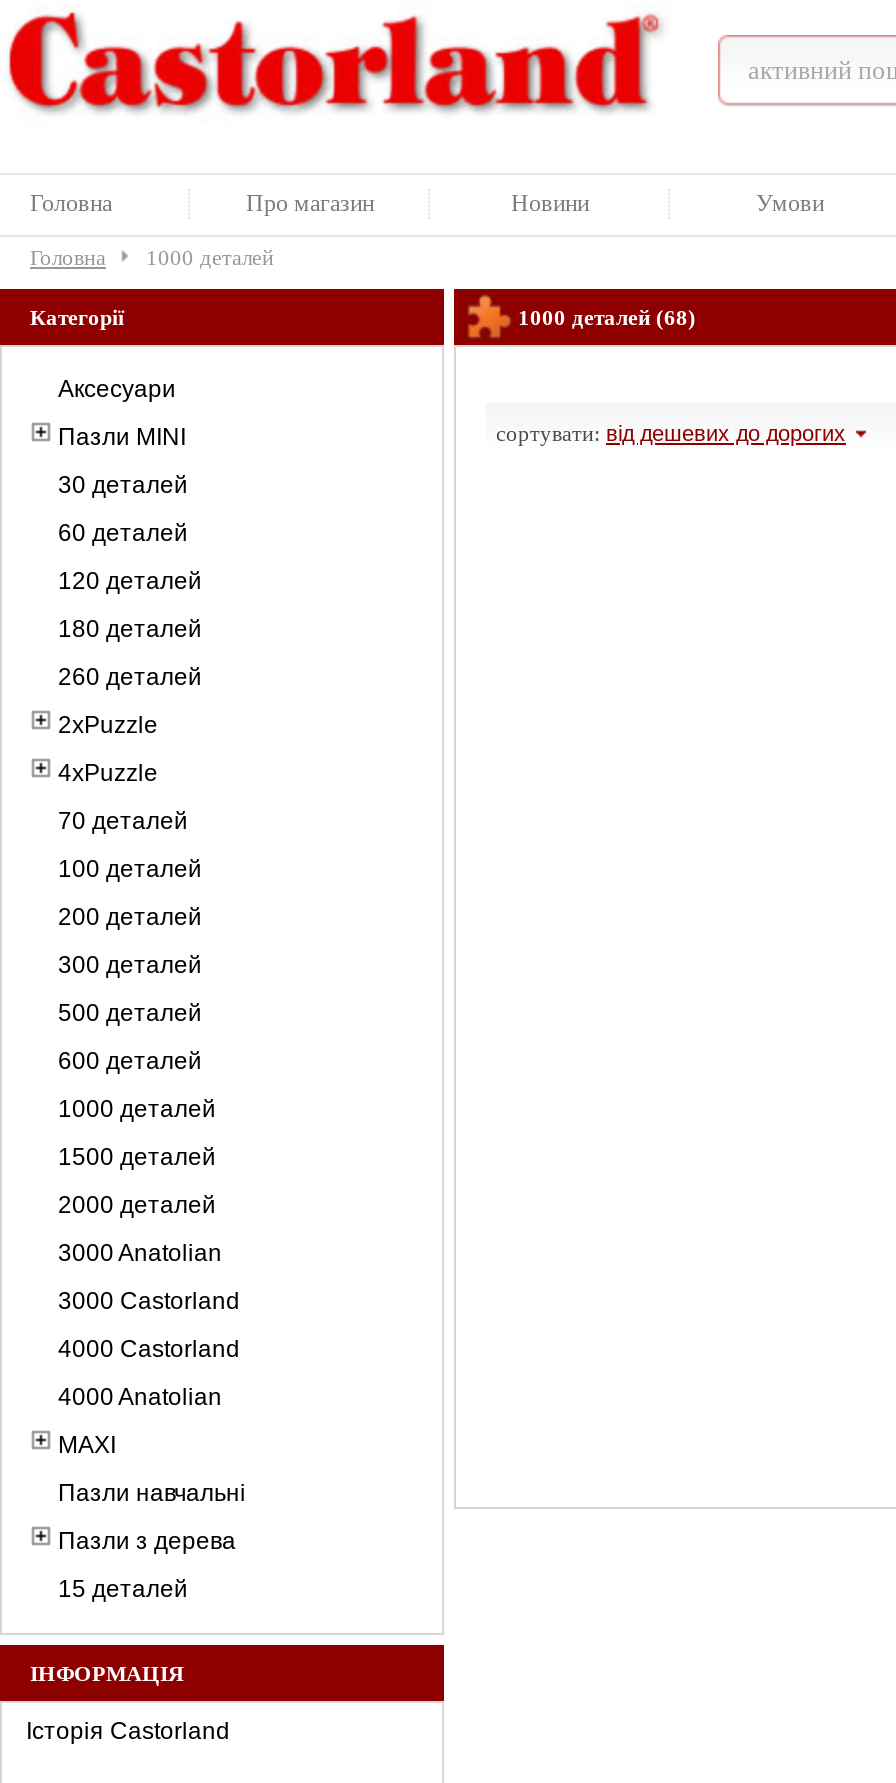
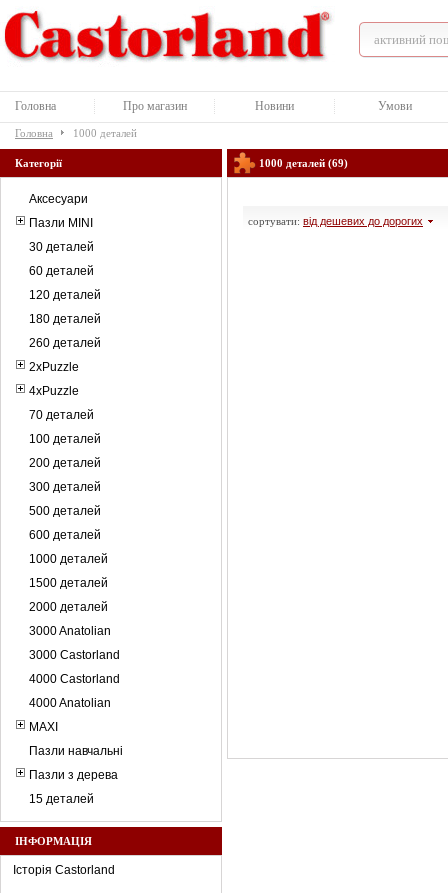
- 1000 деталей (68)
+ 1000 деталей (69)
